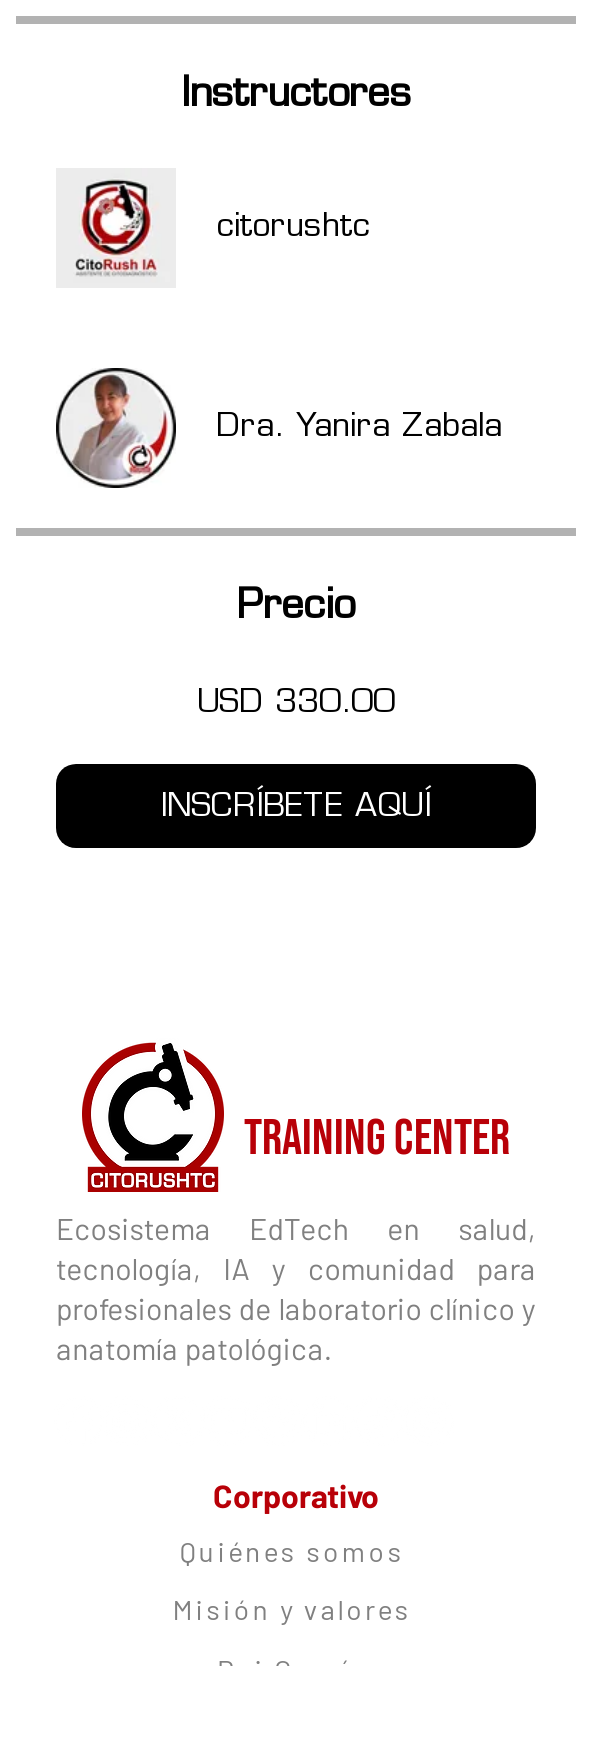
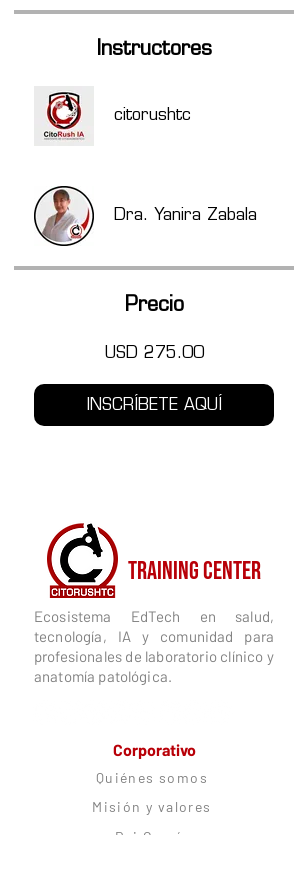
- USD 330.00
+ USD 275.00
